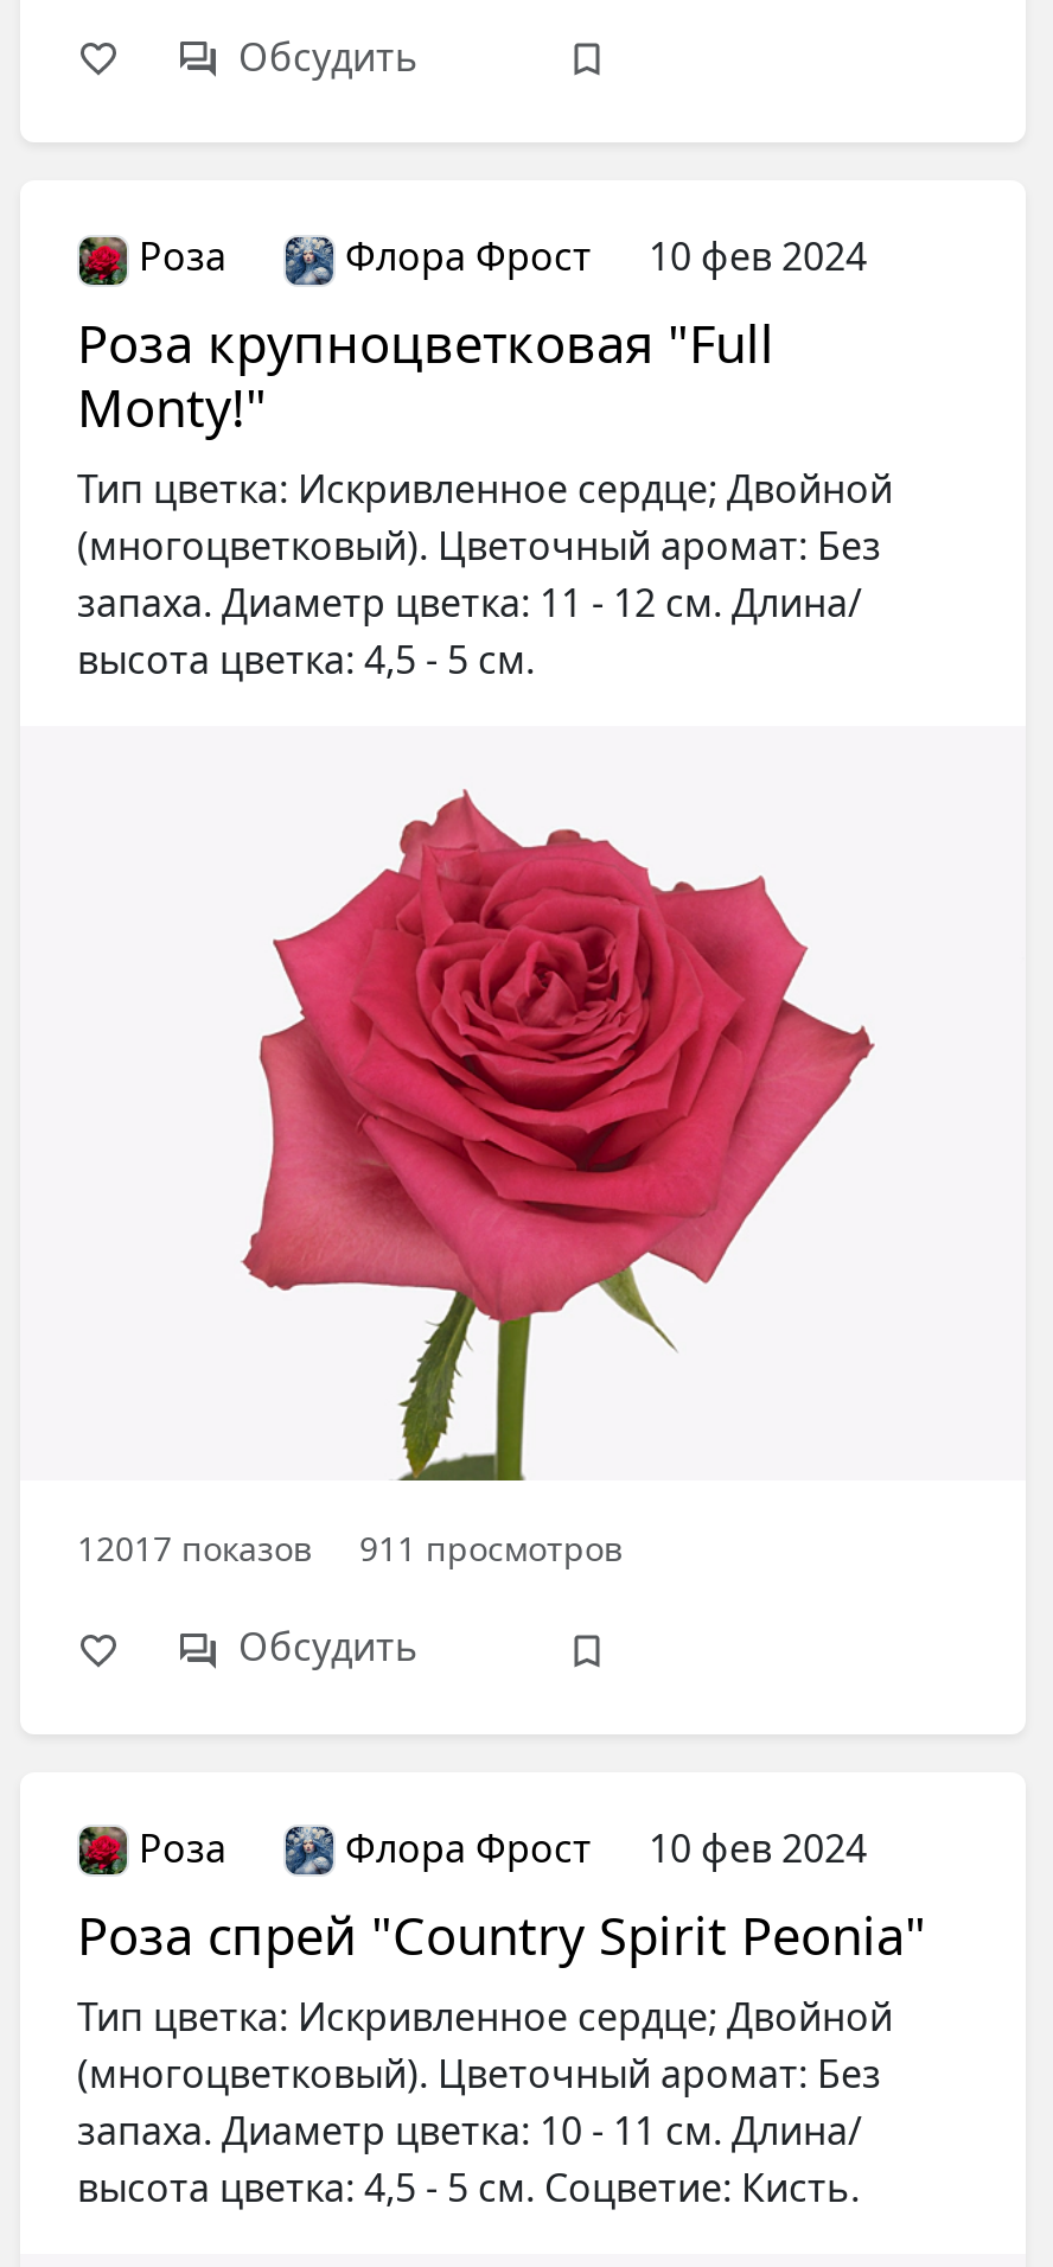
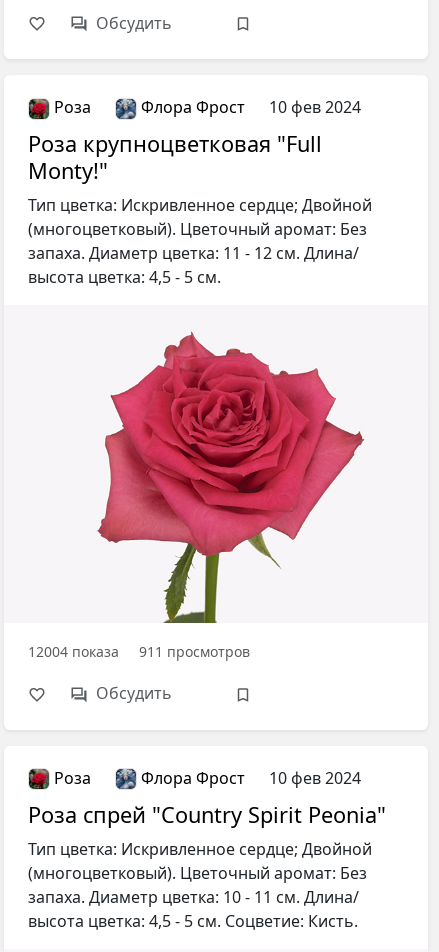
- 12017 показов 911 просмотров
+ 12004 показа 911 просмотров
